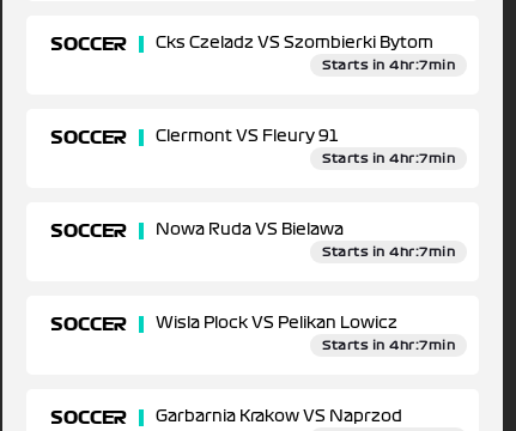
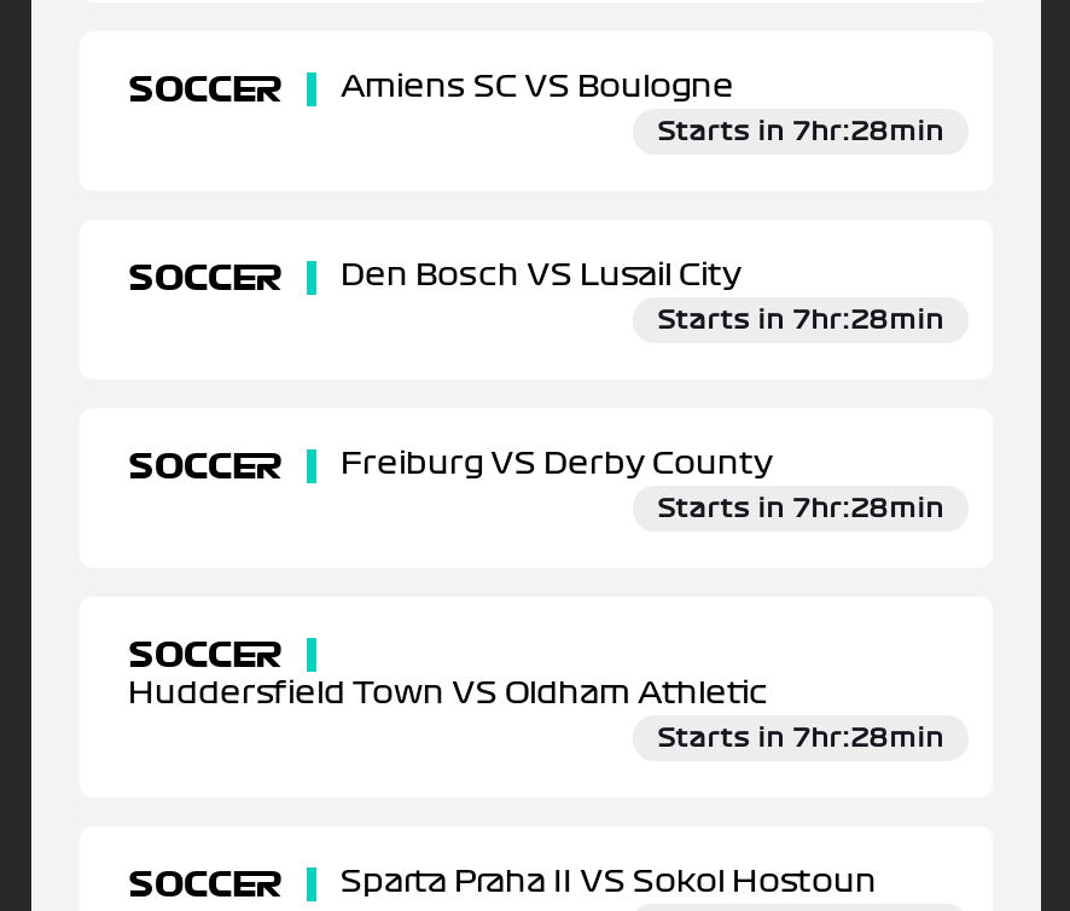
- Cks Czeladz VS Szombierki Bytom
+ Amiens SC VS Boulogne

- Starts in 4hr:7min
+ Starts in 7hr:28min

- Clermont VS Fleury 91
+ Den Bosch VS Lusail City

- Starts in 4hr:7min
+ Starts in 7hr:28min

- Nowa Ruda VS Bielawa
+ Freiburg VS Derby County

- Starts in 4hr:7min
+ Starts in 7hr:28min

- Wisla Plock VS Pelikan Lowicz
+ Huddersfield Town VS Oldham Athletic

- Starts in 4hr:7min
+ Starts in 7hr:28min

- Garbarnia Krakow VS Naprzod
+ Sparta Praha II VS Sokol Hostoun
